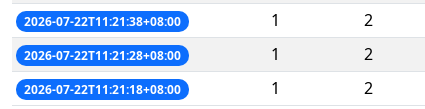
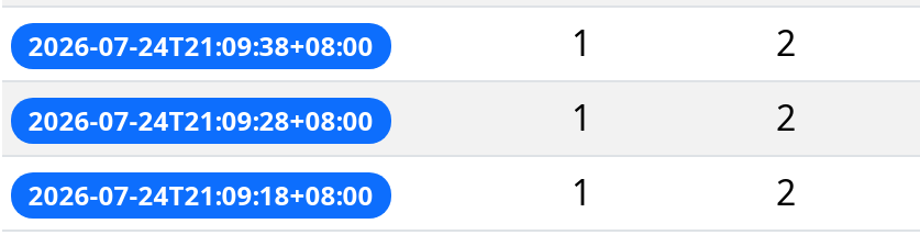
- 2026-07-22T11:21:38+08:00
+ 2026-07-24T21:09:38+08:00

- 2026-07-22T11:21:28+08:00
+ 2026-07-24T21:09:28+08:00

- 2026-07-22T11:21:18+08:00
+ 2026-07-24T21:09:18+08:00
